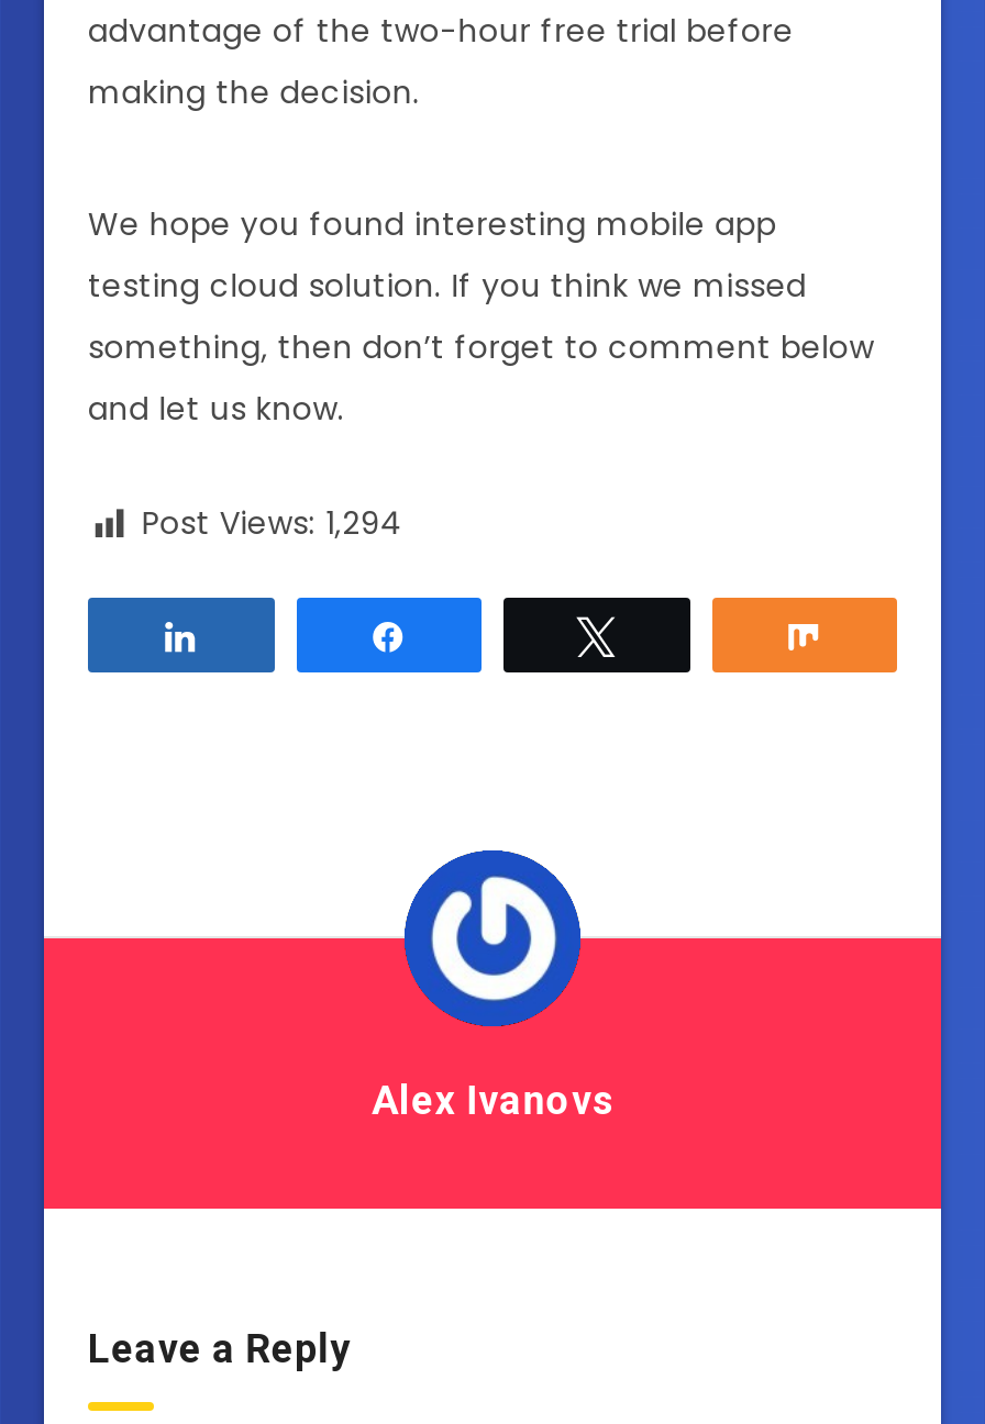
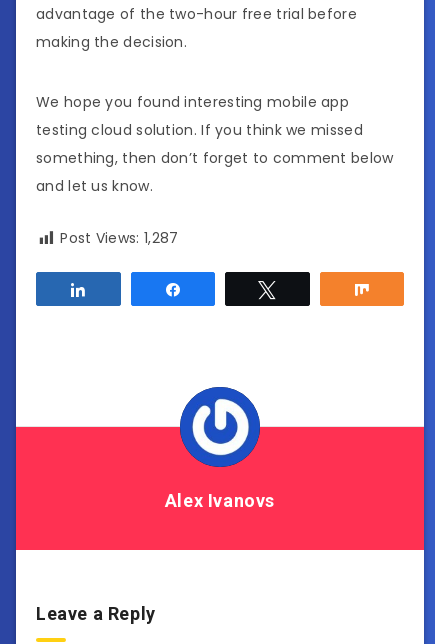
- Post Views: 1,294
+ Post Views: 1,287
